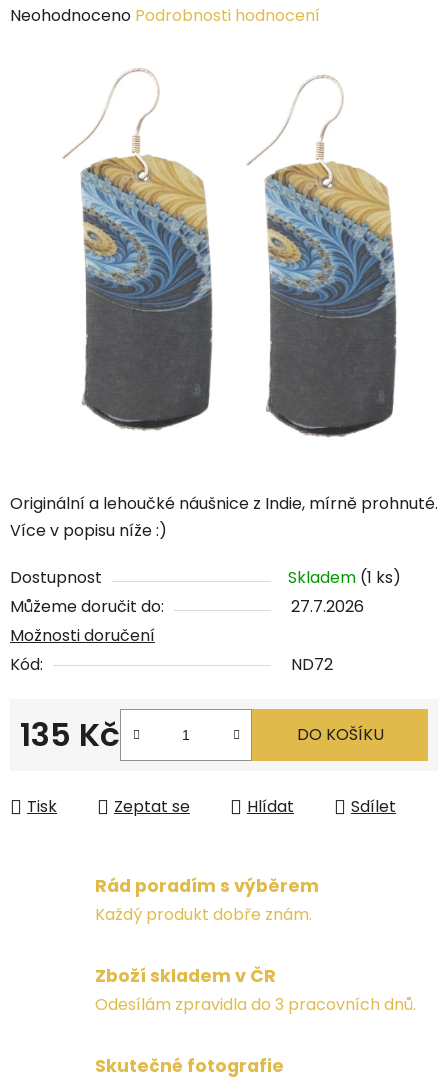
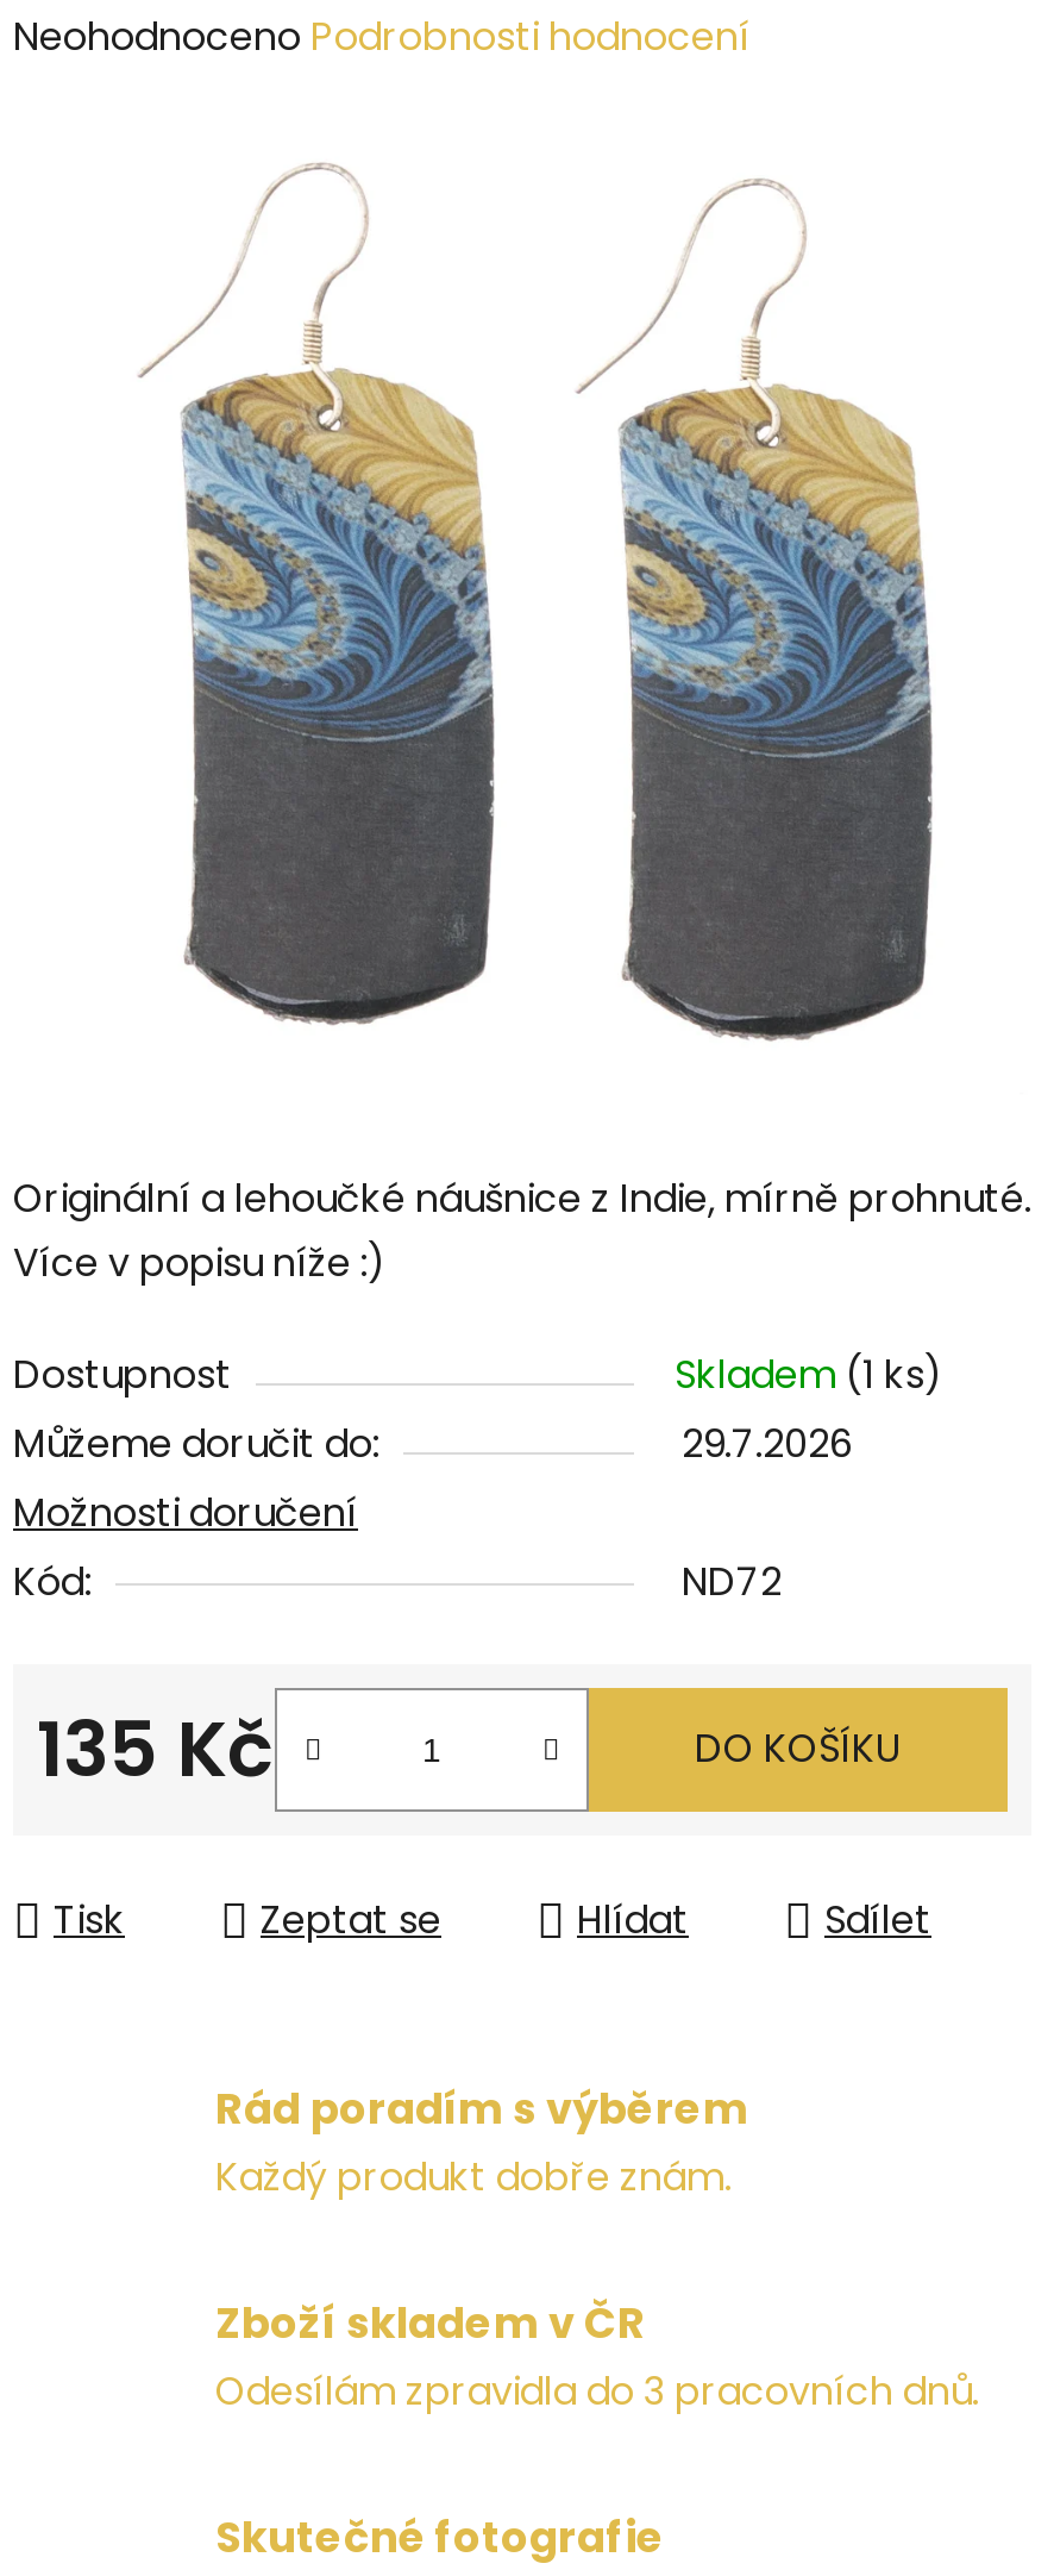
- 27.7.2026
+ 29.7.2026
